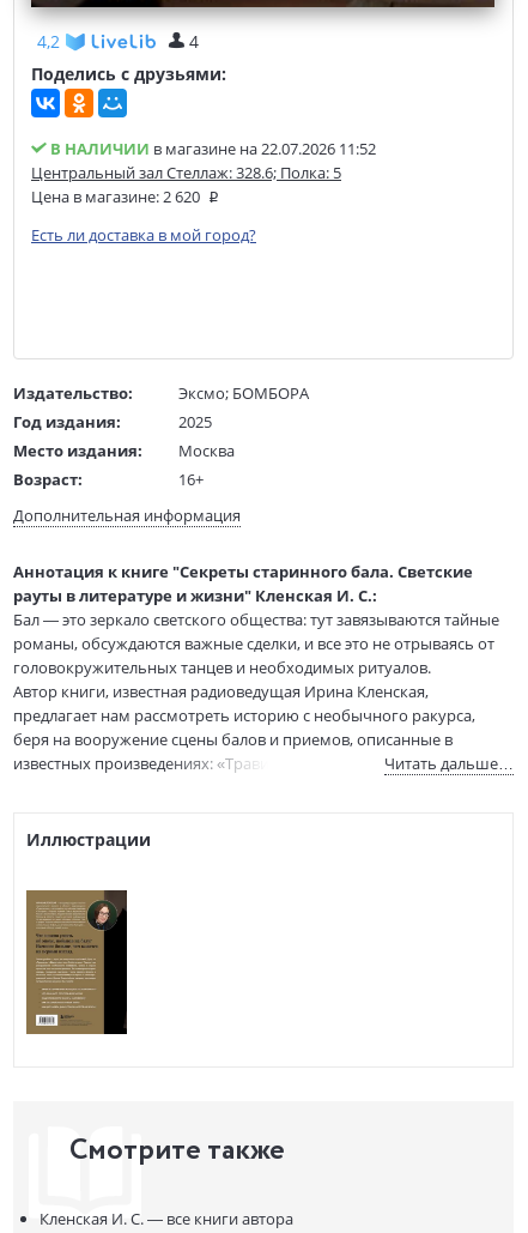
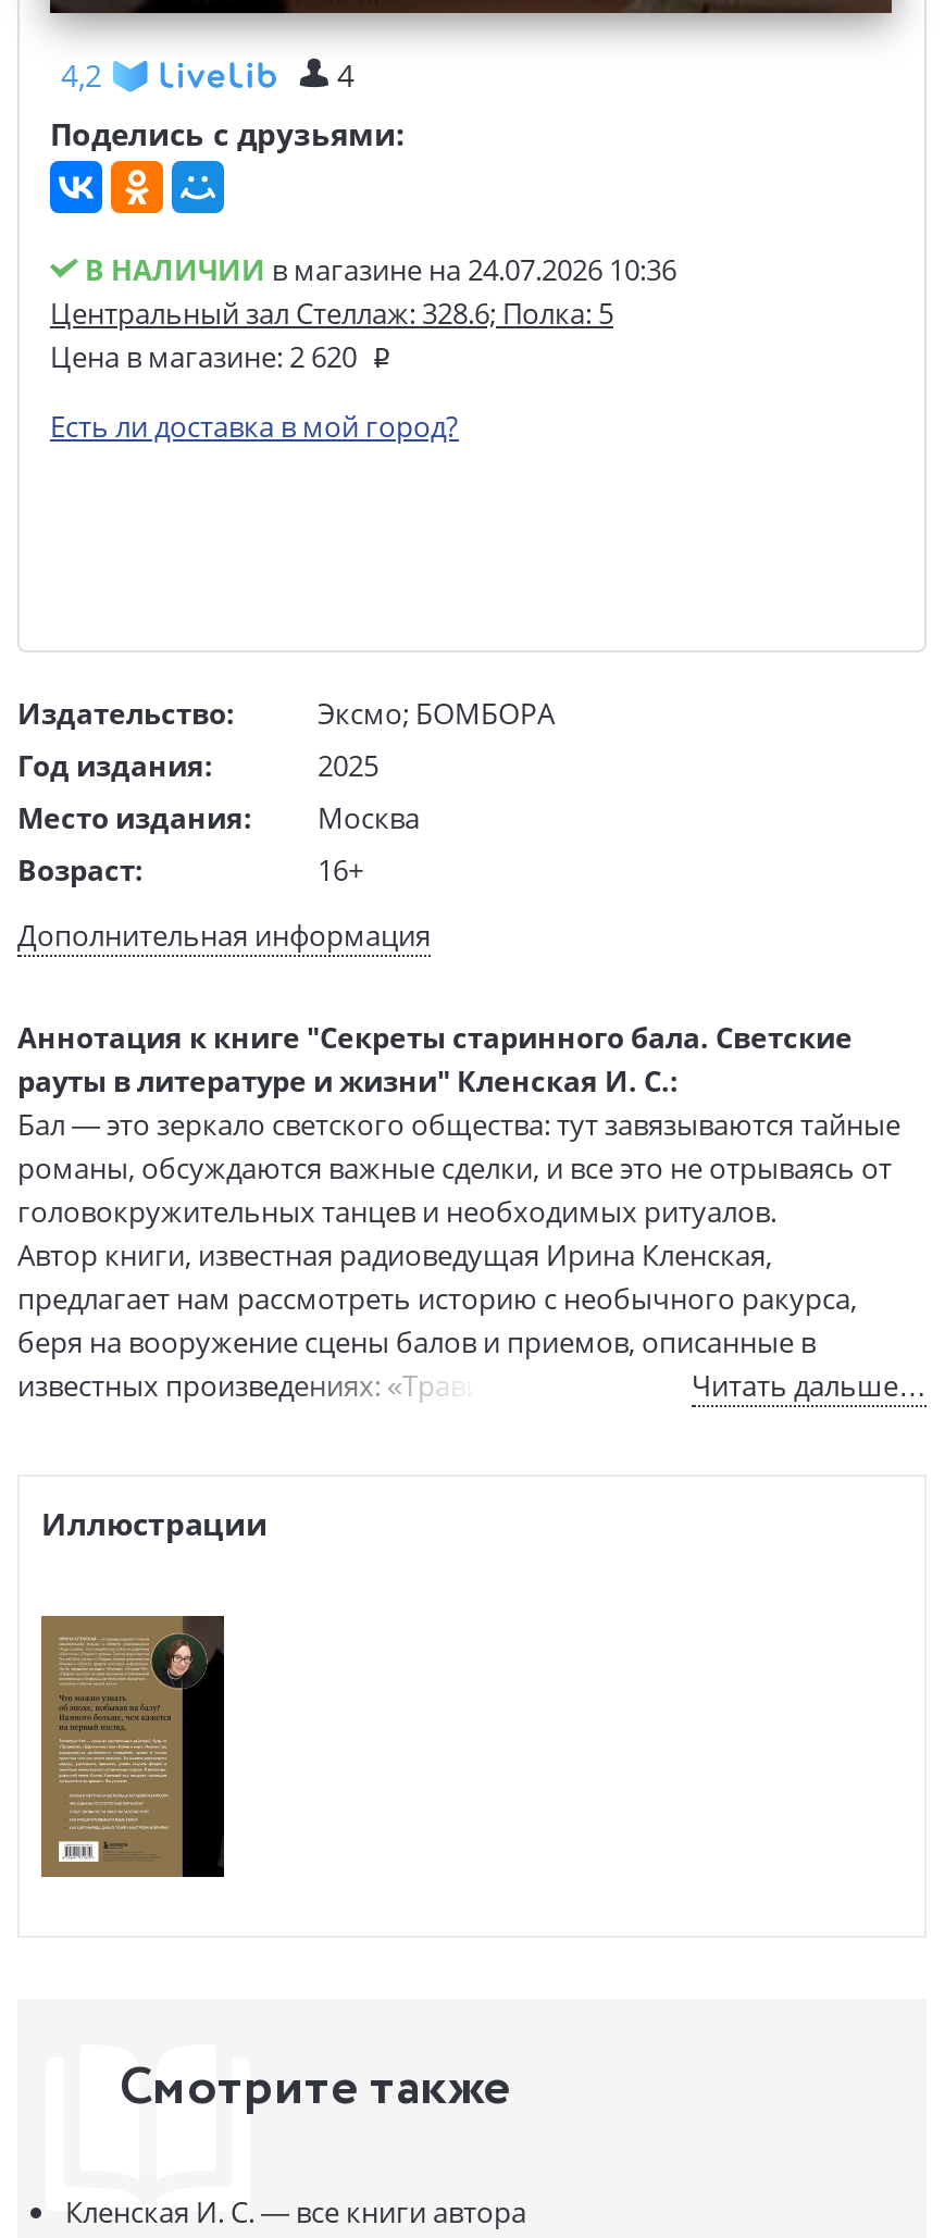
- В НАЛИЧИИ в магазине на 22.07.2026 11:52
+ В НАЛИЧИИ в магазине на 24.07.2026 10:36
